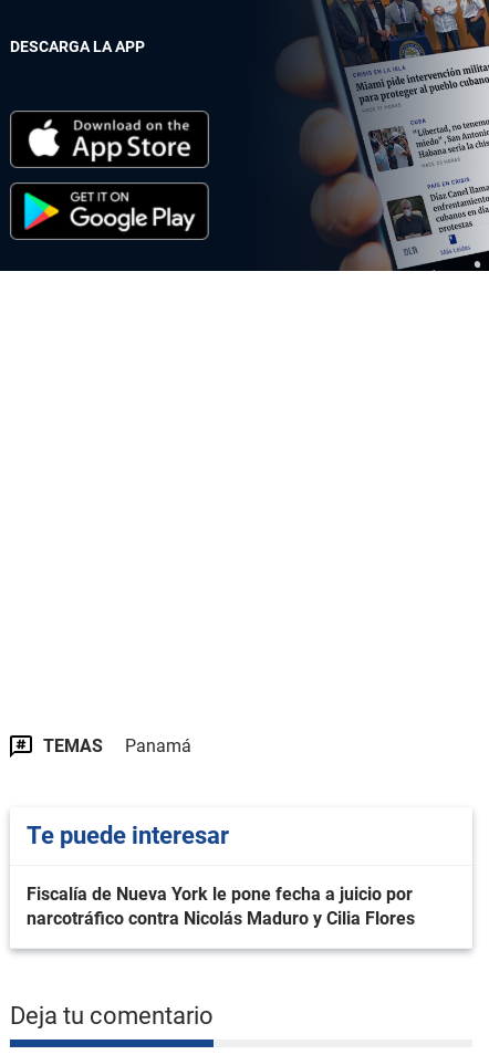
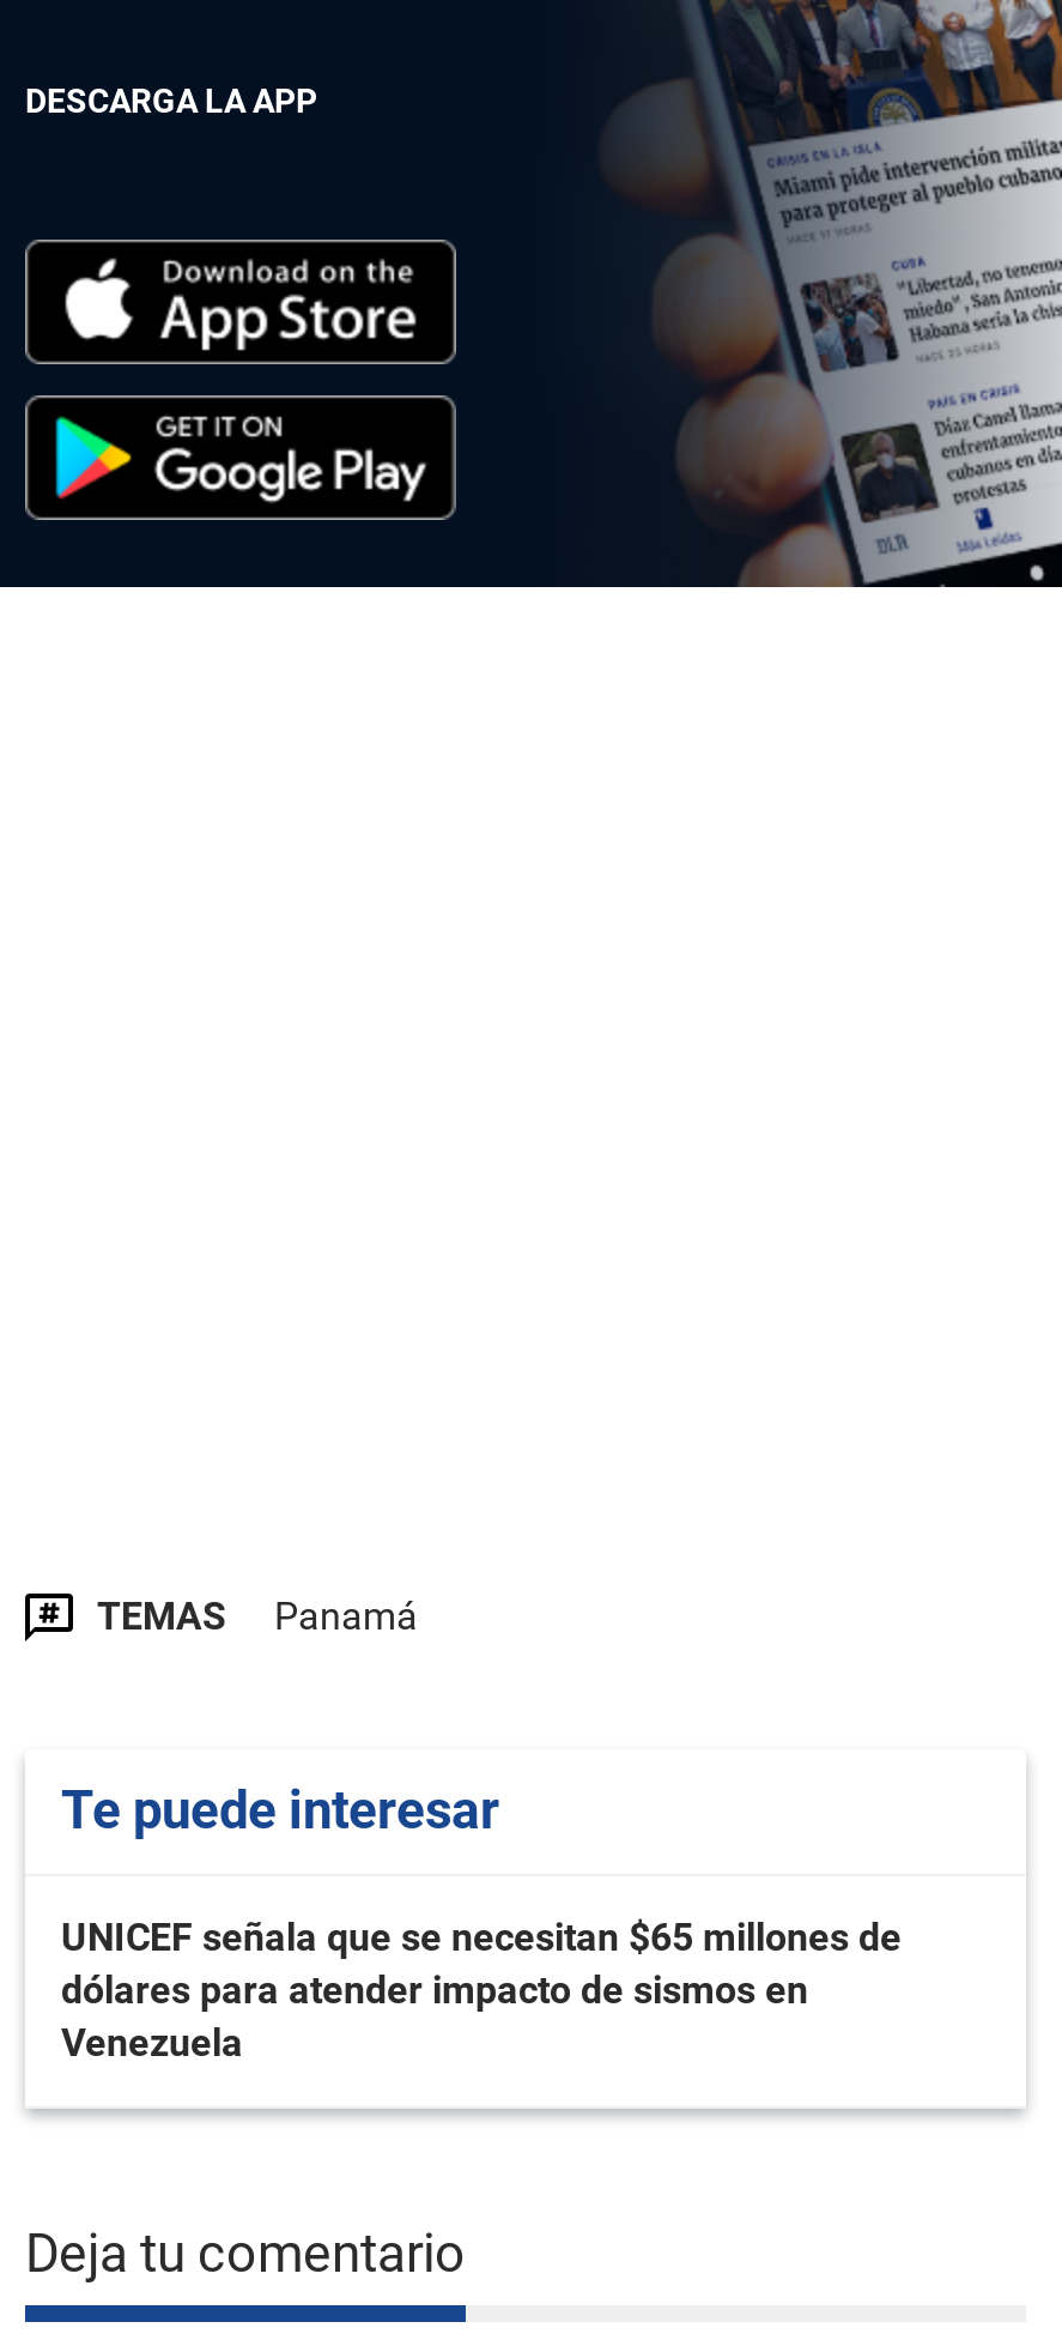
- Fiscalía de Nueva York le pone fecha a juicio por
- narcotráfico contra Nicolás Maduro y Cilia Flores
+ UNICEF señala que se necesitan $65 millones de
+ dólares para atender impacto de sismos en
+ Venezuela
